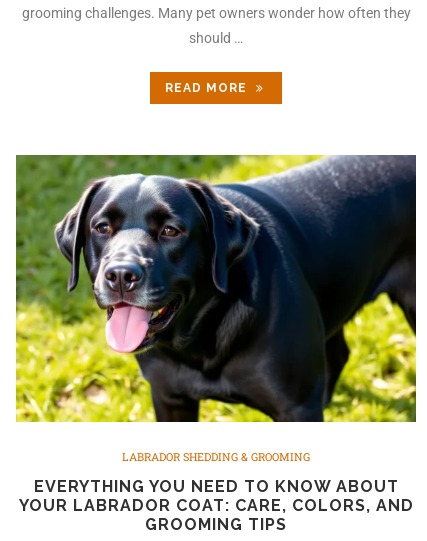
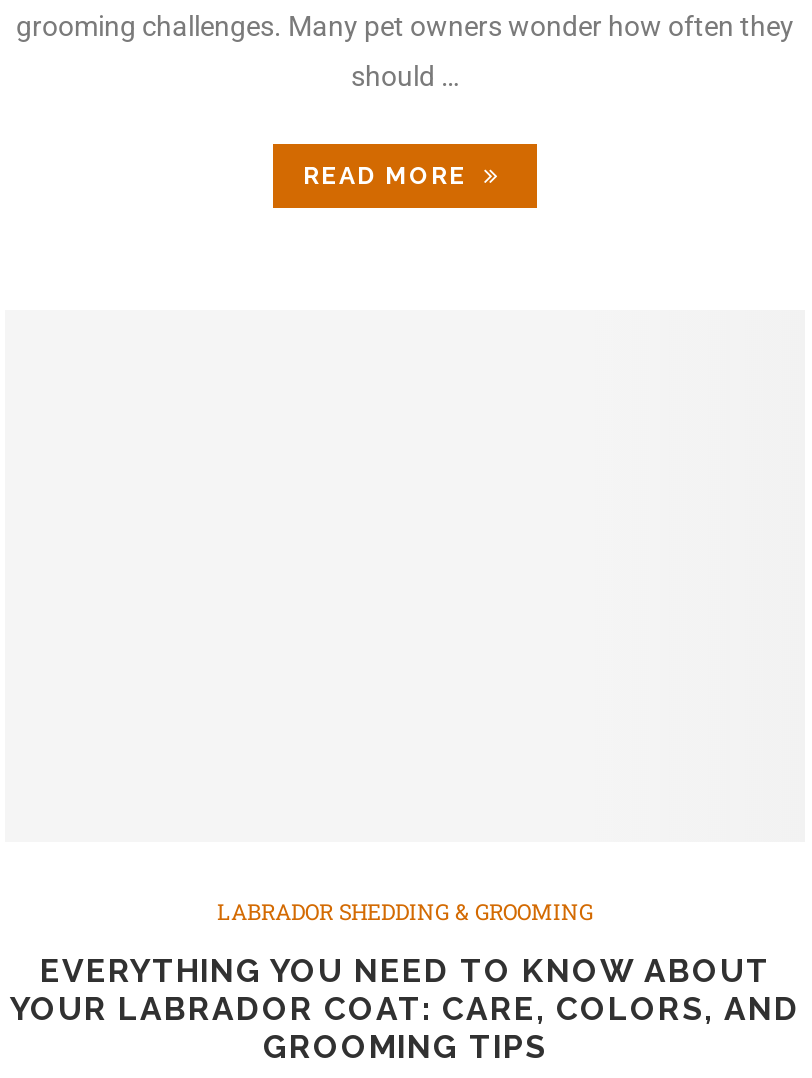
- [image]
